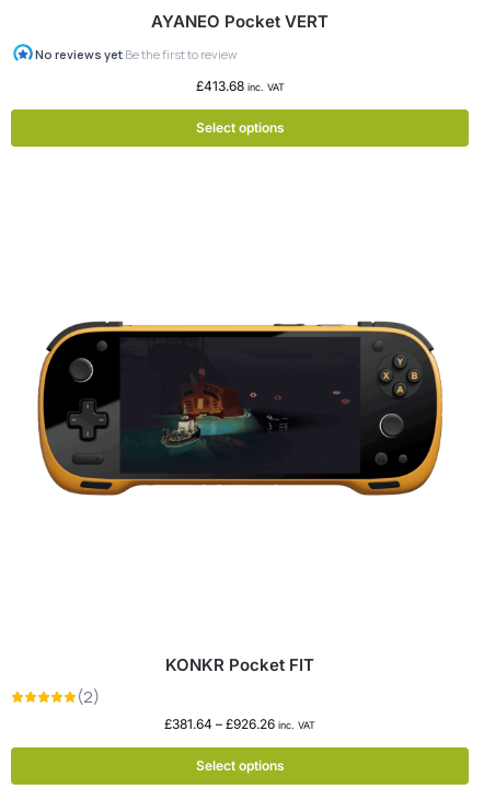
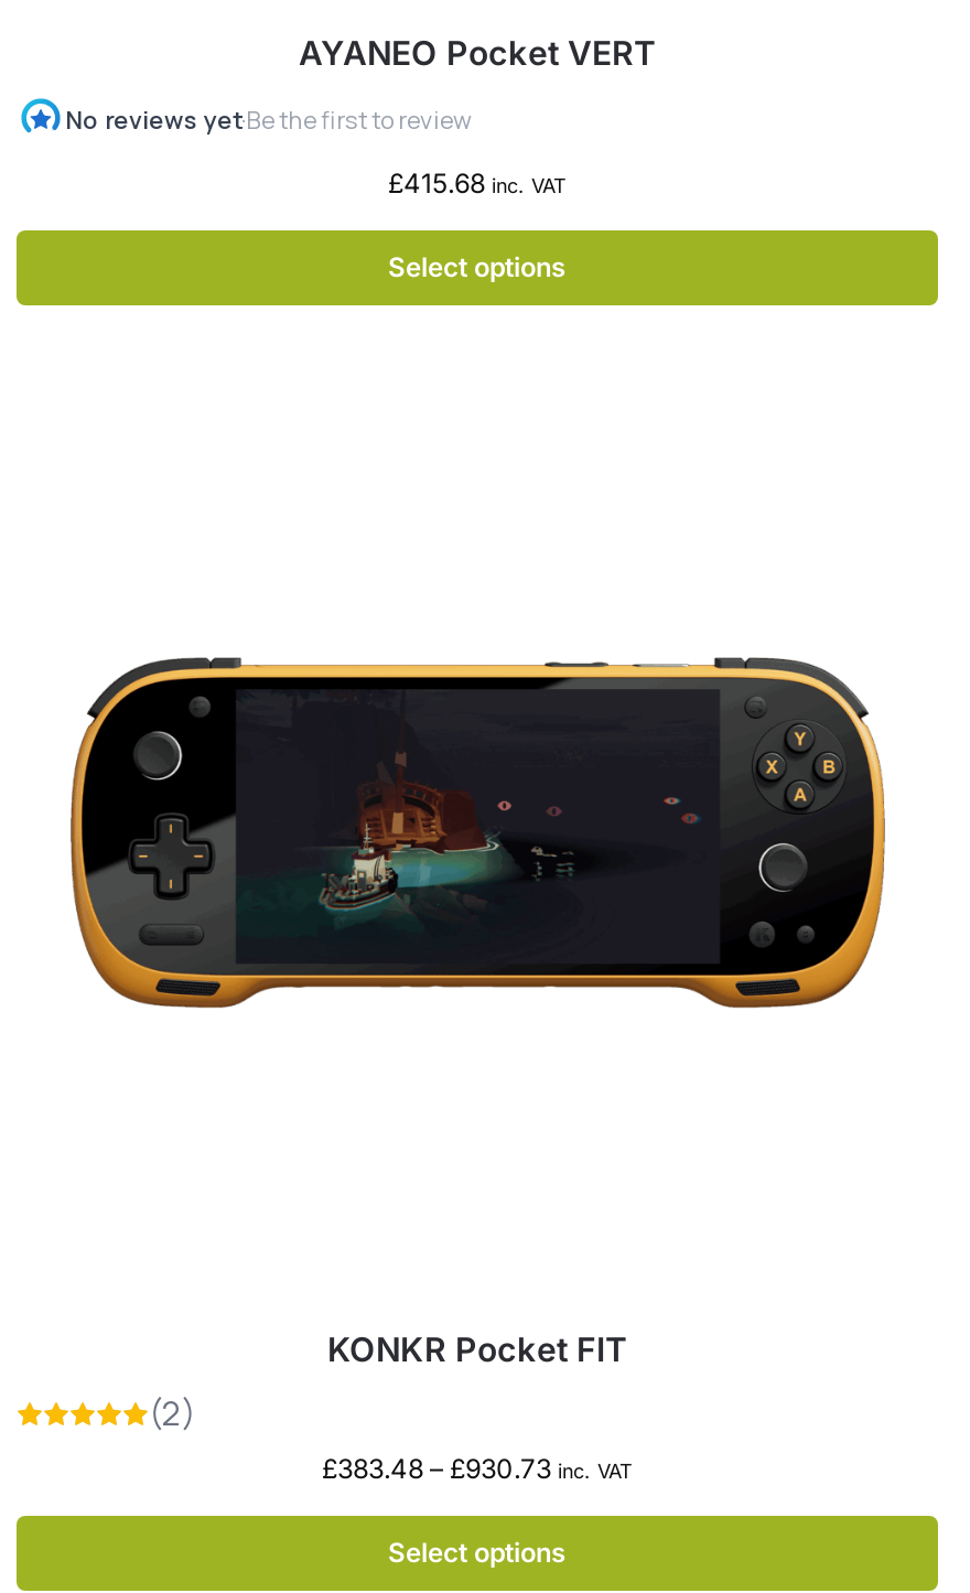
- £413.68 inc. VAT
+ £415.68 inc. VAT

- £381.64 – £926.26 inc. VAT
+ £383.48 – £930.73 inc. VAT
